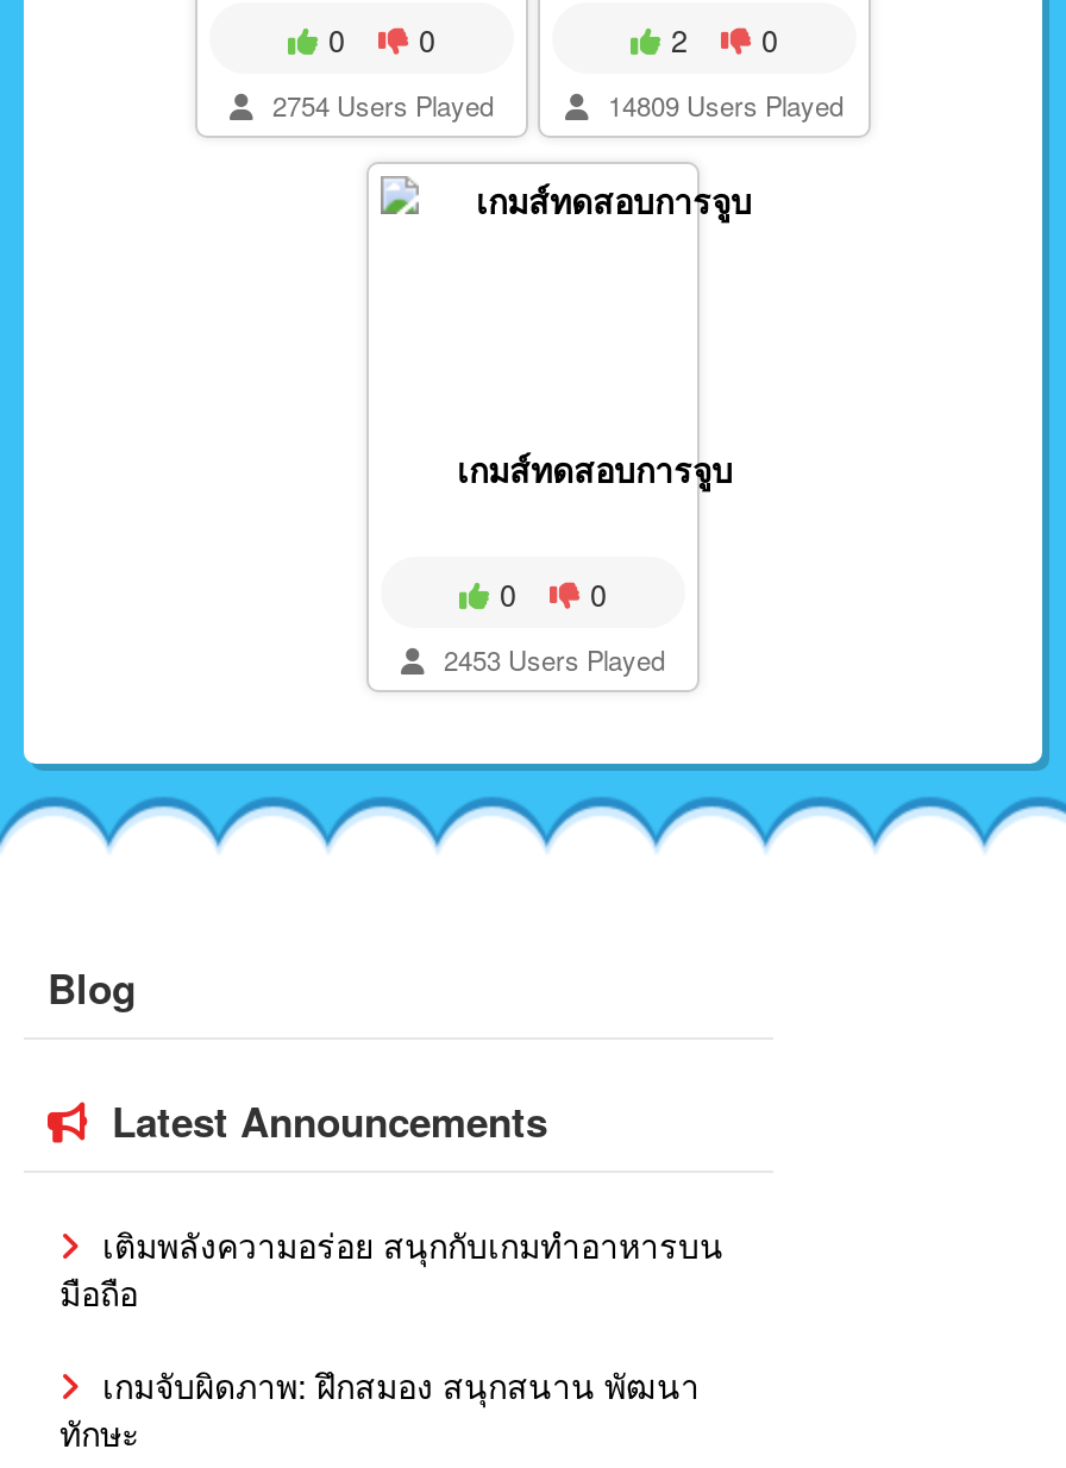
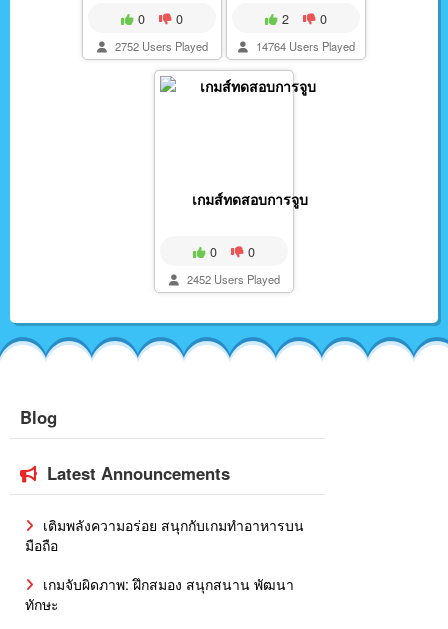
- 2754 Users Played
+ 2752 Users Played

- 14809 Users Played
+ 14764 Users Played

- 2453 Users Played
+ 2452 Users Played
